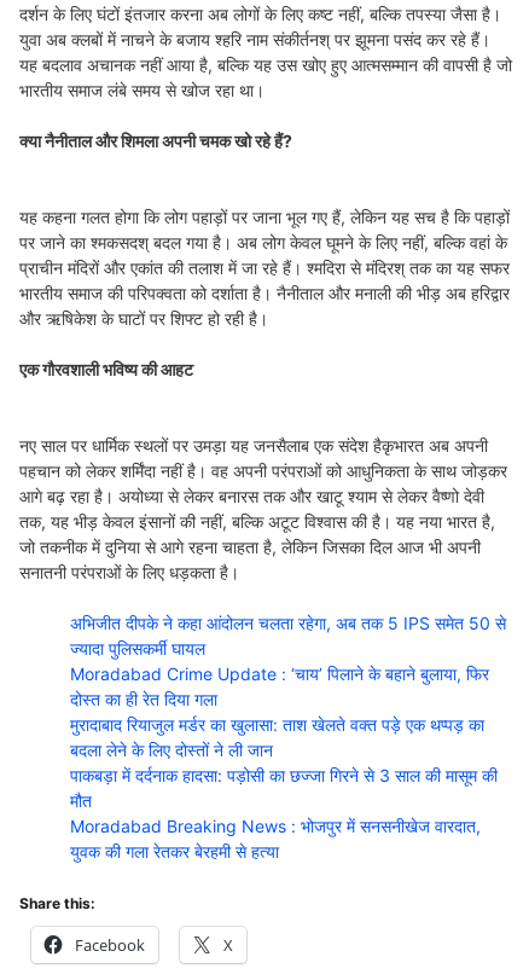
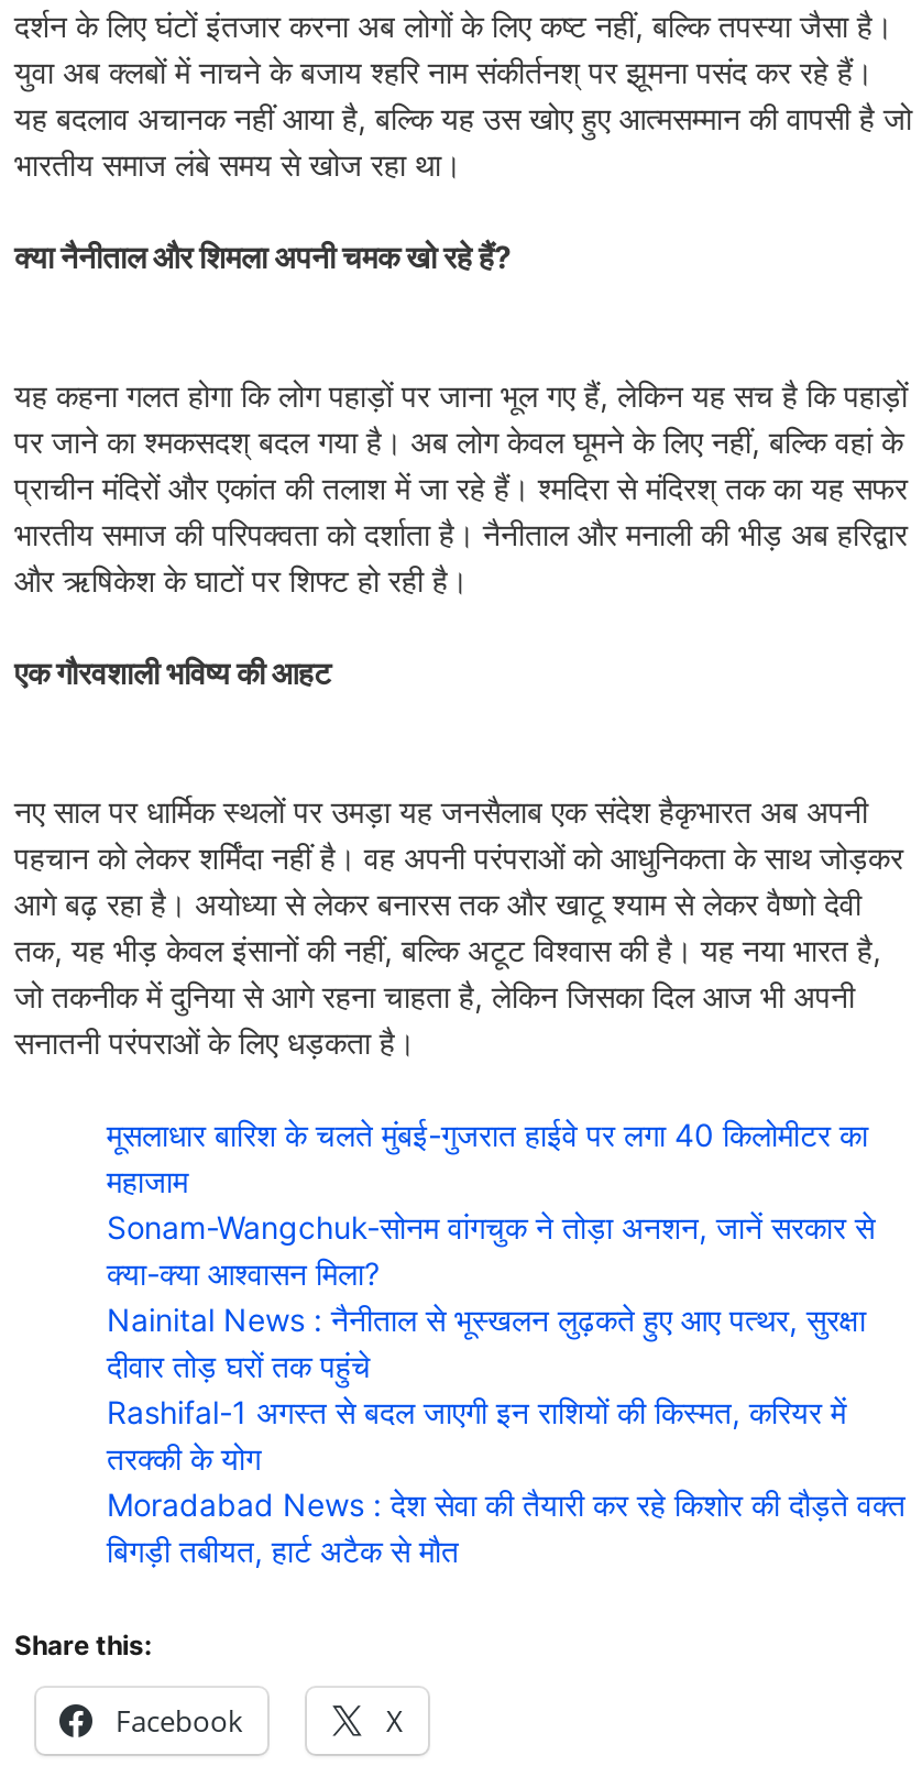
- अभिजीत दीपके ने कहा आंदोलन चलता रहेगा, अब तक 5 IPS समेत 50 से
- ज्यादा पुलिसकर्मी घायल
- Moradabad Crime Update : ‘चाय’ पिलाने के बहाने बुलाया, फिर
- दोस्त का ही रेत दिया गला
- मुरादाबाद रियाजुल मर्डर का खुलासा: ताश खेलते वक्त पड़े एक थप्पड़ का
- बदला लेने के लिए दोस्तों ने ली जान
- पाकबड़ा में दर्दनाक हादसा: पड़ोसी का छज्जा गिरने से 3 साल की मासूम की
- मौत
- Moradabad Breaking News : भोजपुर में सनसनीखेज वारदात,
- युवक की गला रेतकर बेरहमी से हत्या
+ मूसलाधार बारिश के चलते मुंबई-गुजरात हाईवे पर लगा 40 किलोमीटर का
+ महाजाम
+ Sonam-Wangchuk-सोनम वांगचुक ने तोड़ा अनशन, जानें सरकार से
+ क्या-क्या आश्वासन मिला?
+ Nainital News : नैनीताल से भूस्खलन लुढ़कते हुए आए पत्थर, सुरक्षा
+ दीवार तोड़ घरों तक पहुंचे
+ Rashifal-1 अगस्त से बदल जाएगी इन राशियों की किस्मत, करियर में
+ तरक्की के योग
+ Moradabad News : देश सेवा की तैयारी कर रहे किशोर की दौड़ते वक्त
+ बिगड़ी तबीयत, हार्ट अटैक से मौत
